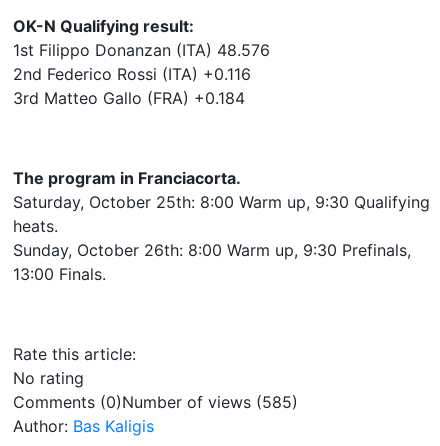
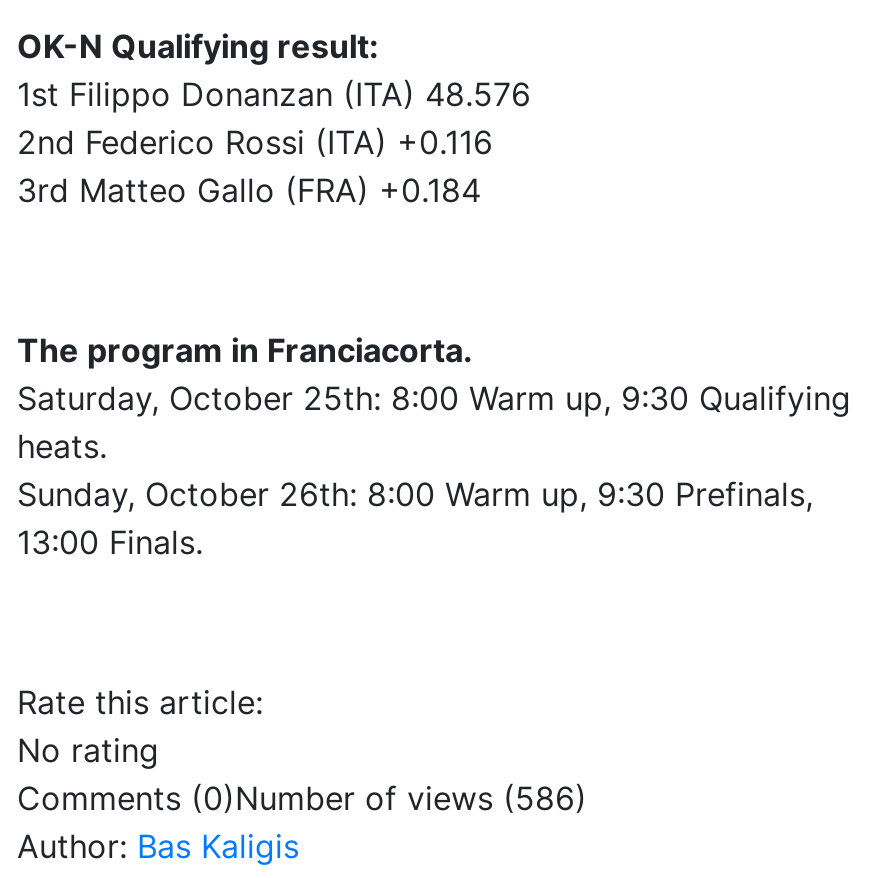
- Comments (0) Number of views (585)
+ Comments (0) Number of views (586)
